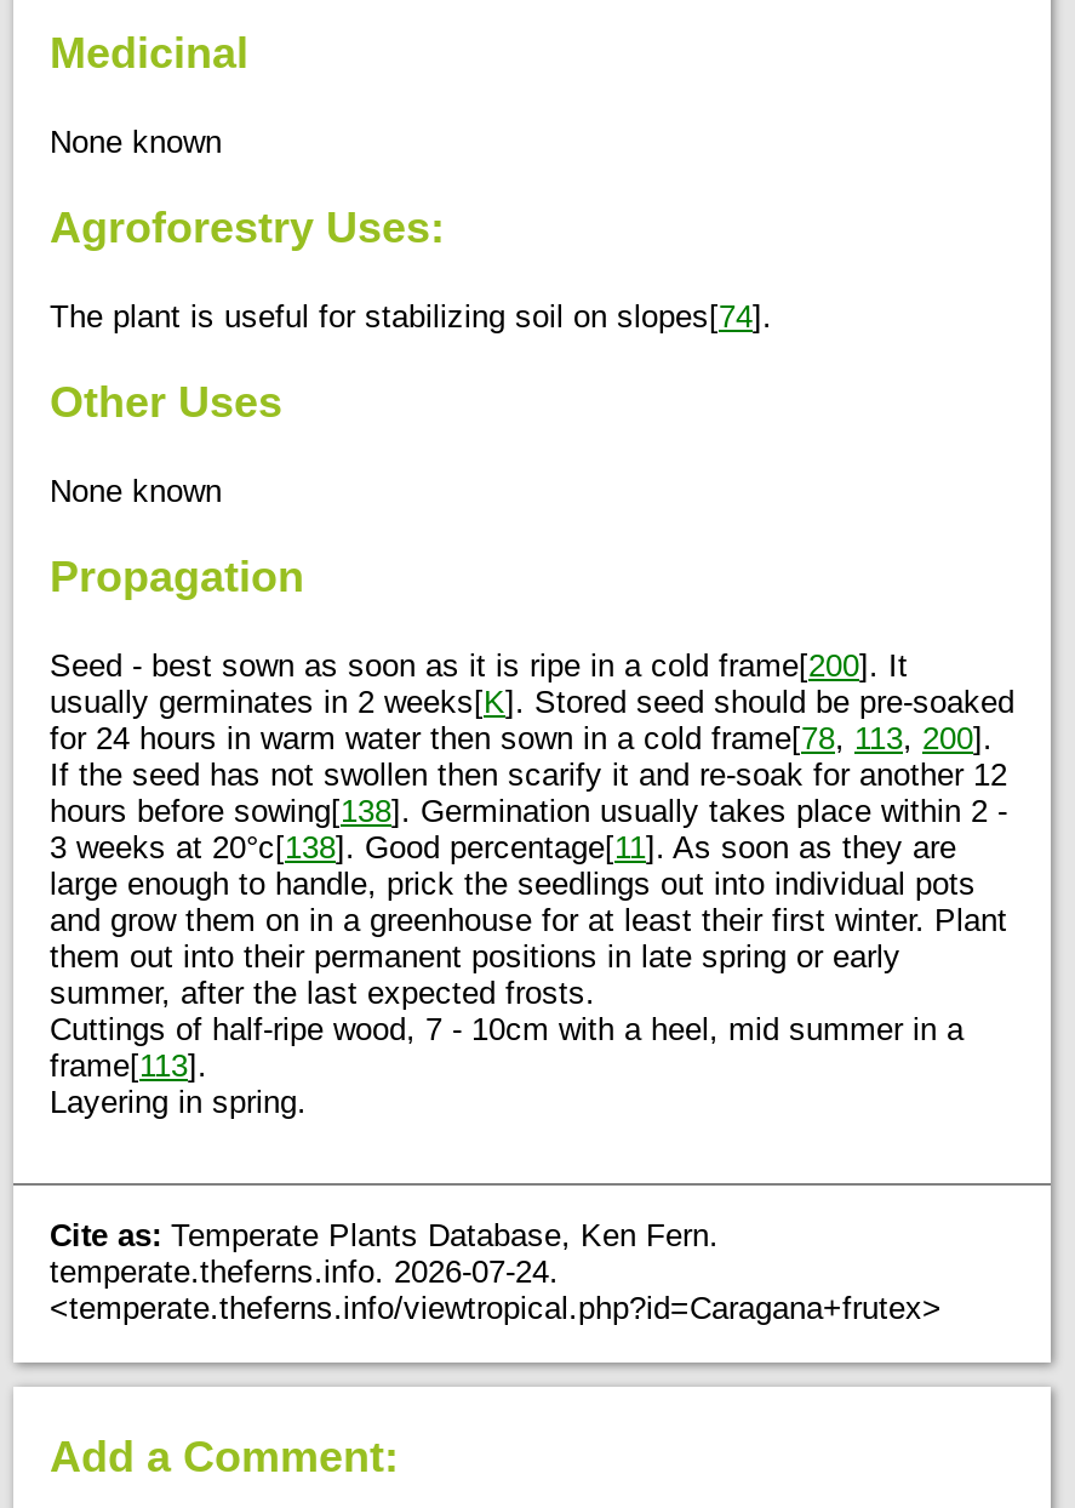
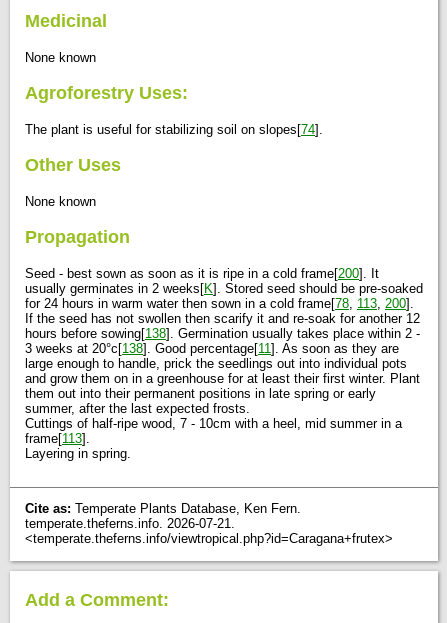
- temperate.theferns.info. 2026-07-24.
+ temperate.theferns.info. 2026-07-21.
